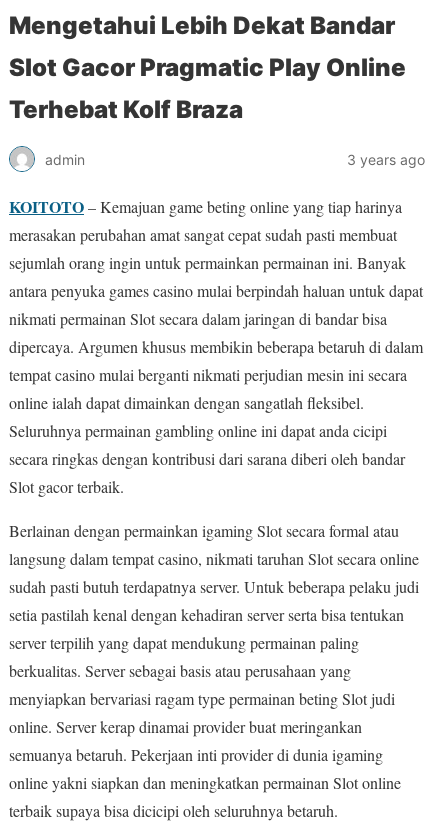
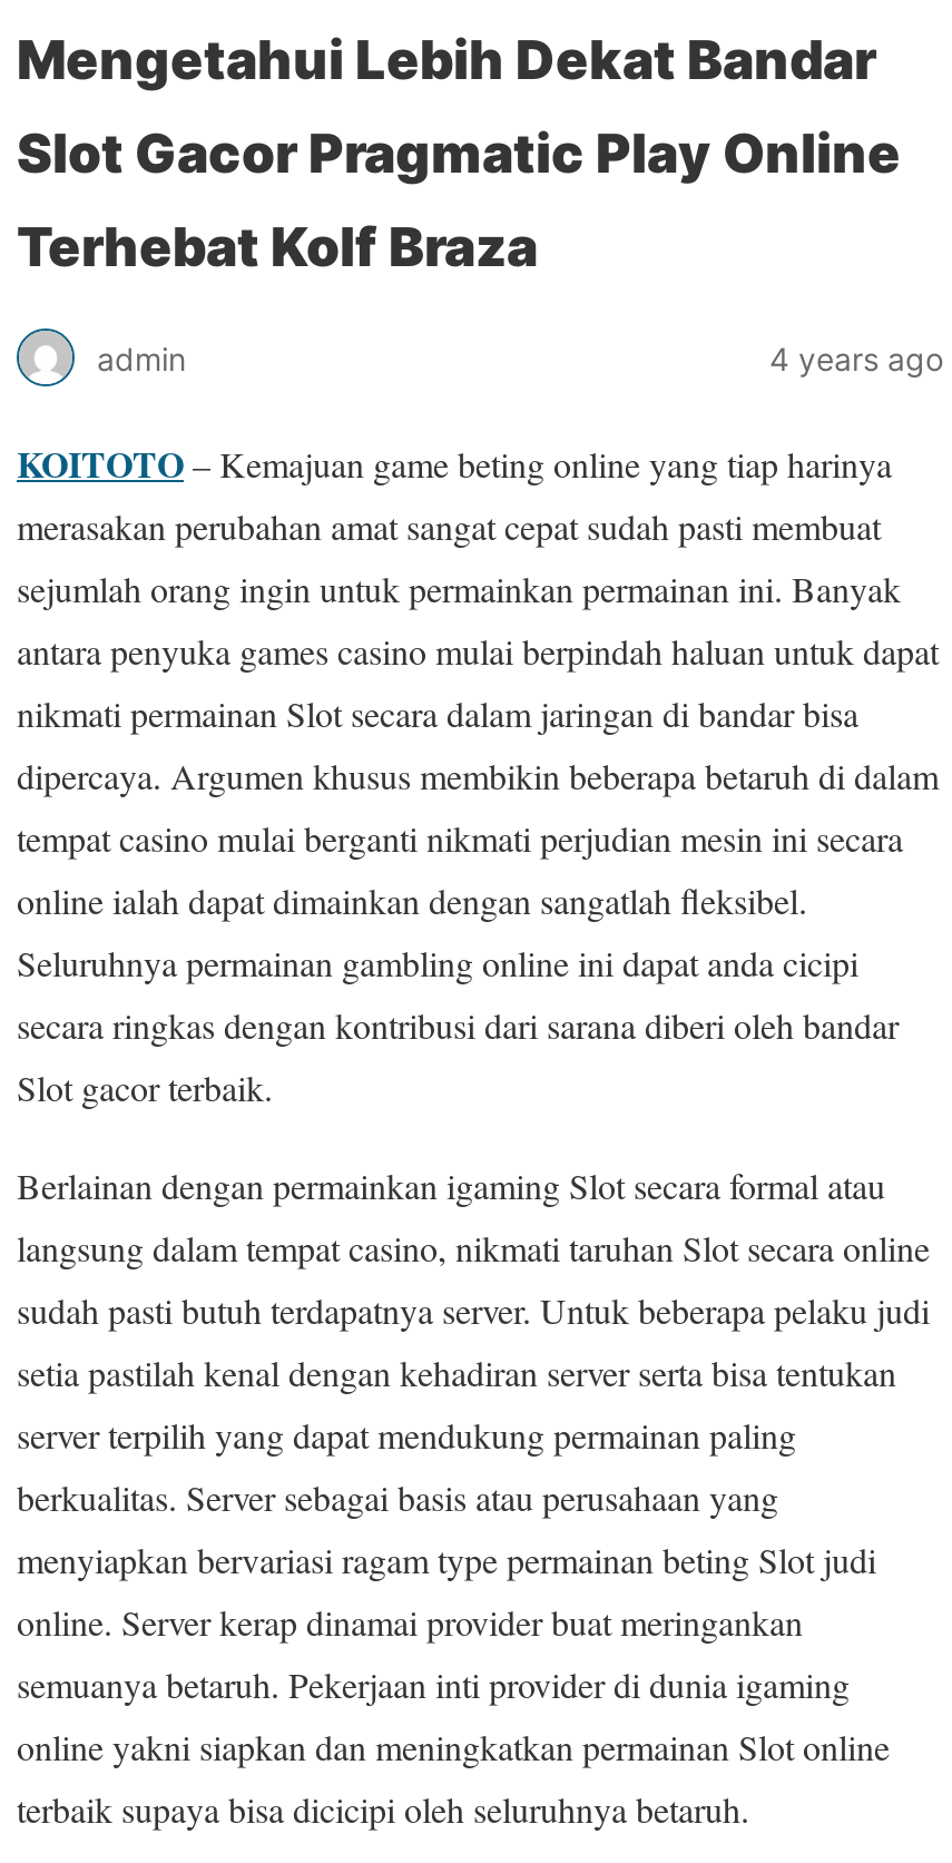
- 3 years ago
+ 4 years ago
